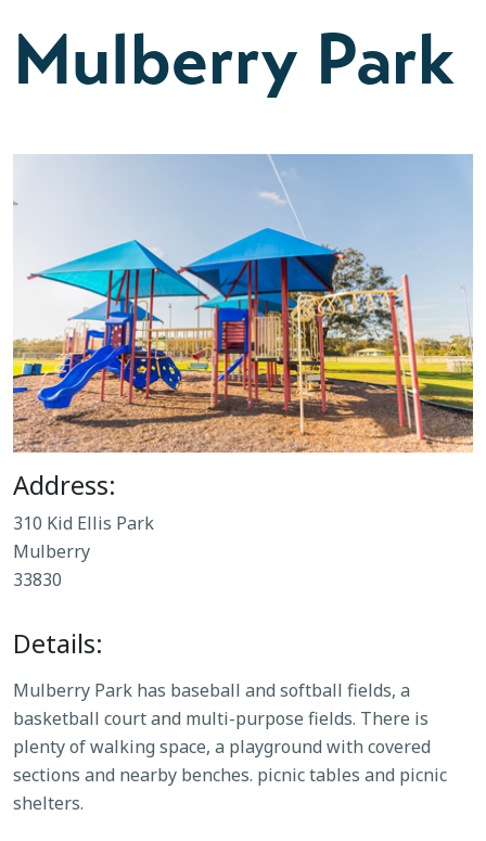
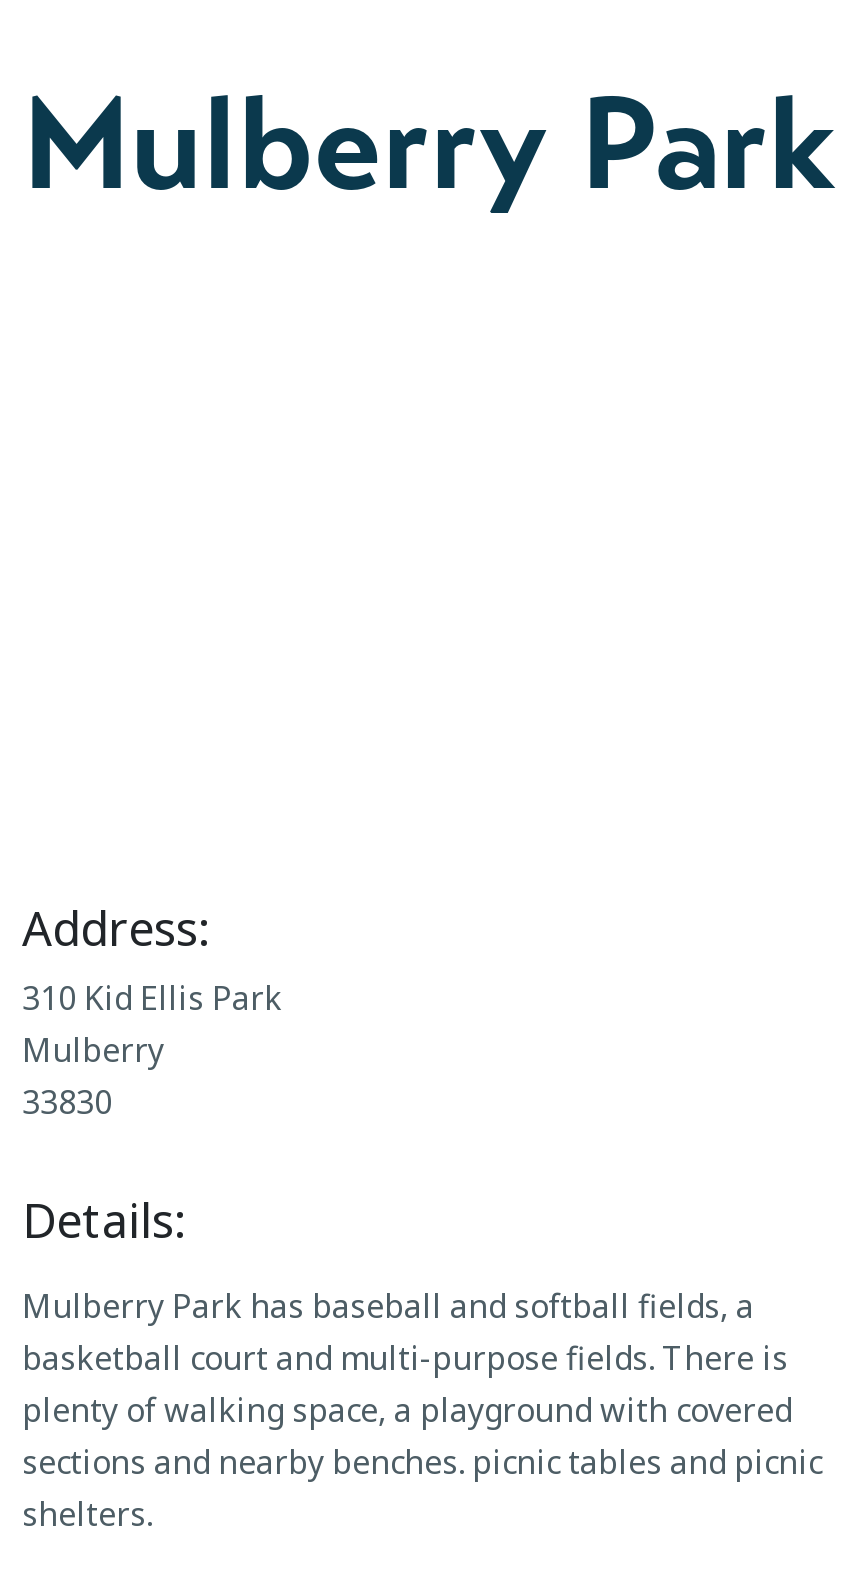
- [image]
